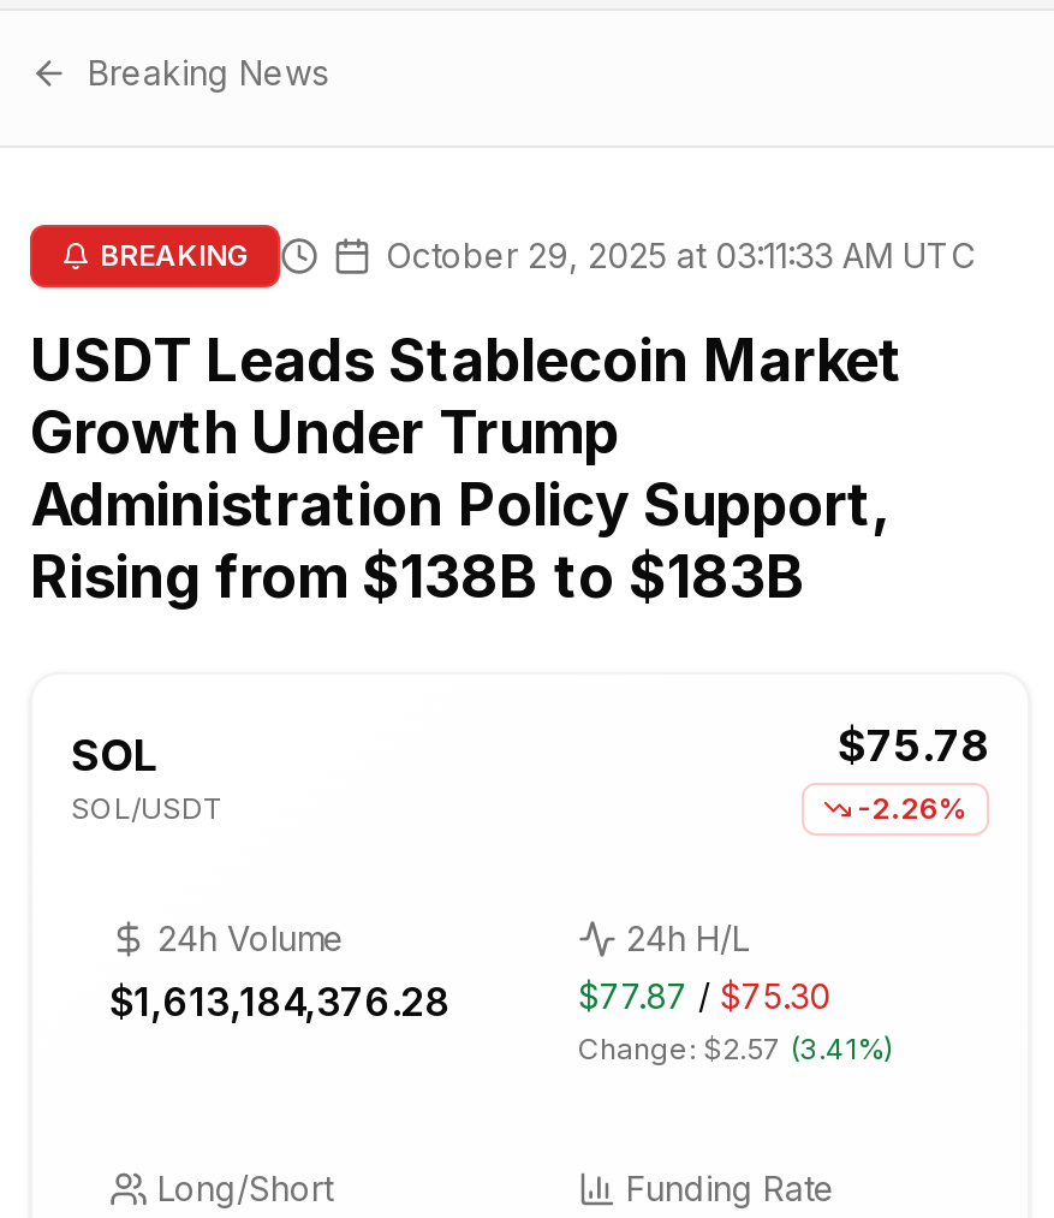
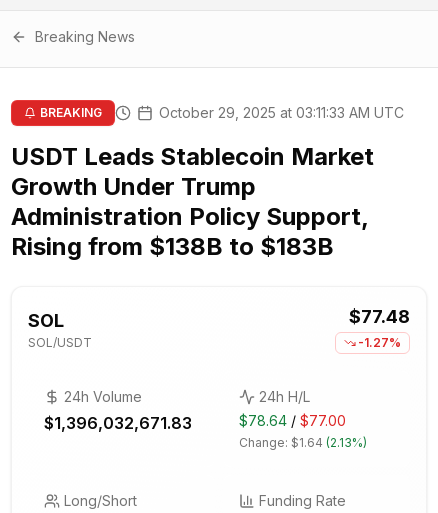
- $75.78
+ $77.48

- -2.26%
+ -1.27%

- $1,613,184,376.28
+ $1,396,032,671.83

- $77.87 / $75.30
+ $78.64 / $77.00

- Change: $2.57 (3.41%)
+ Change: $1.64 (2.13%)
